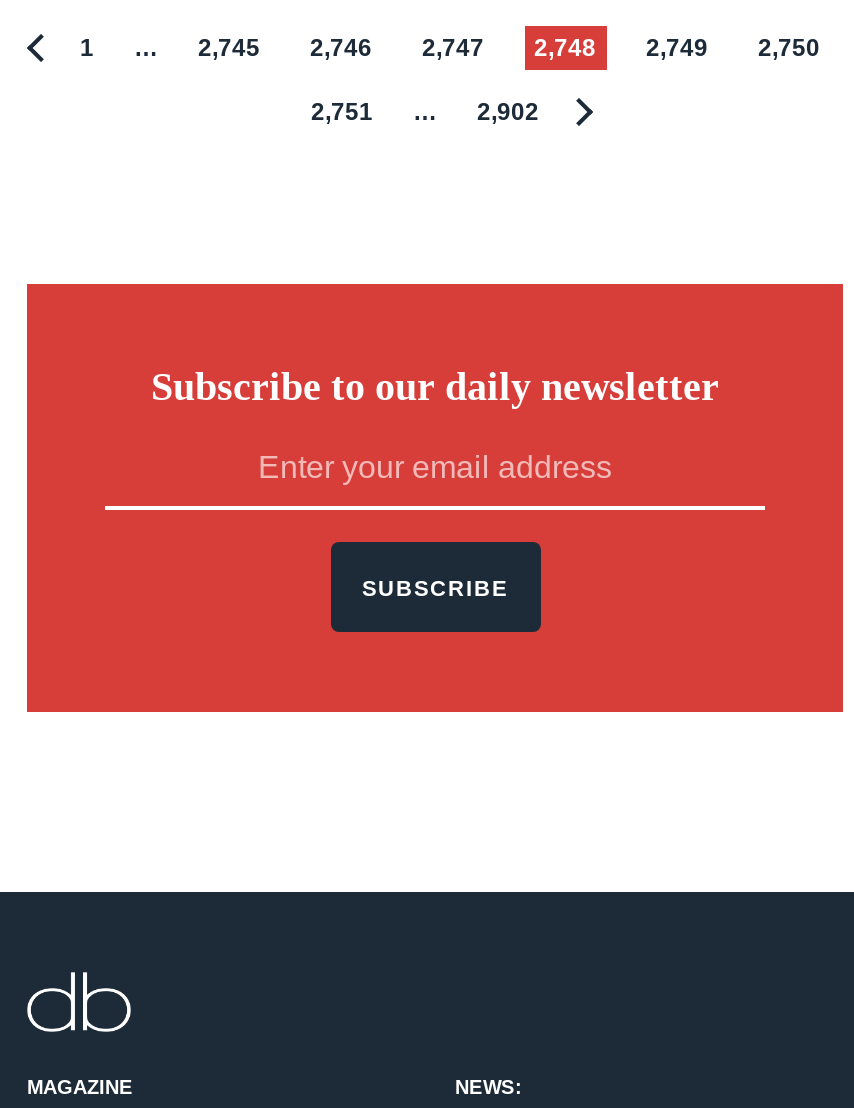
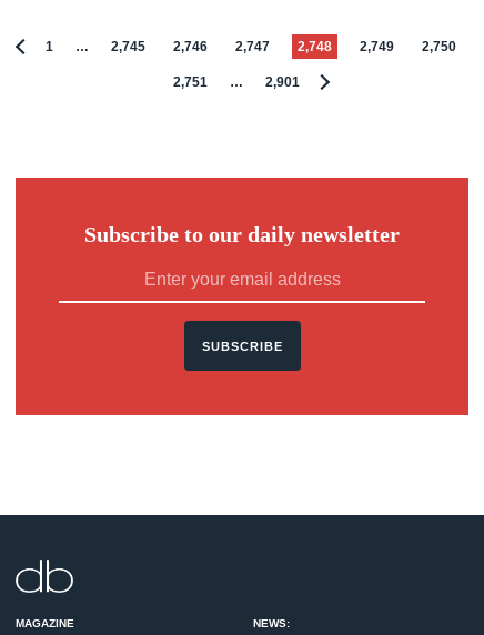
- 2,902
+ 2,901
